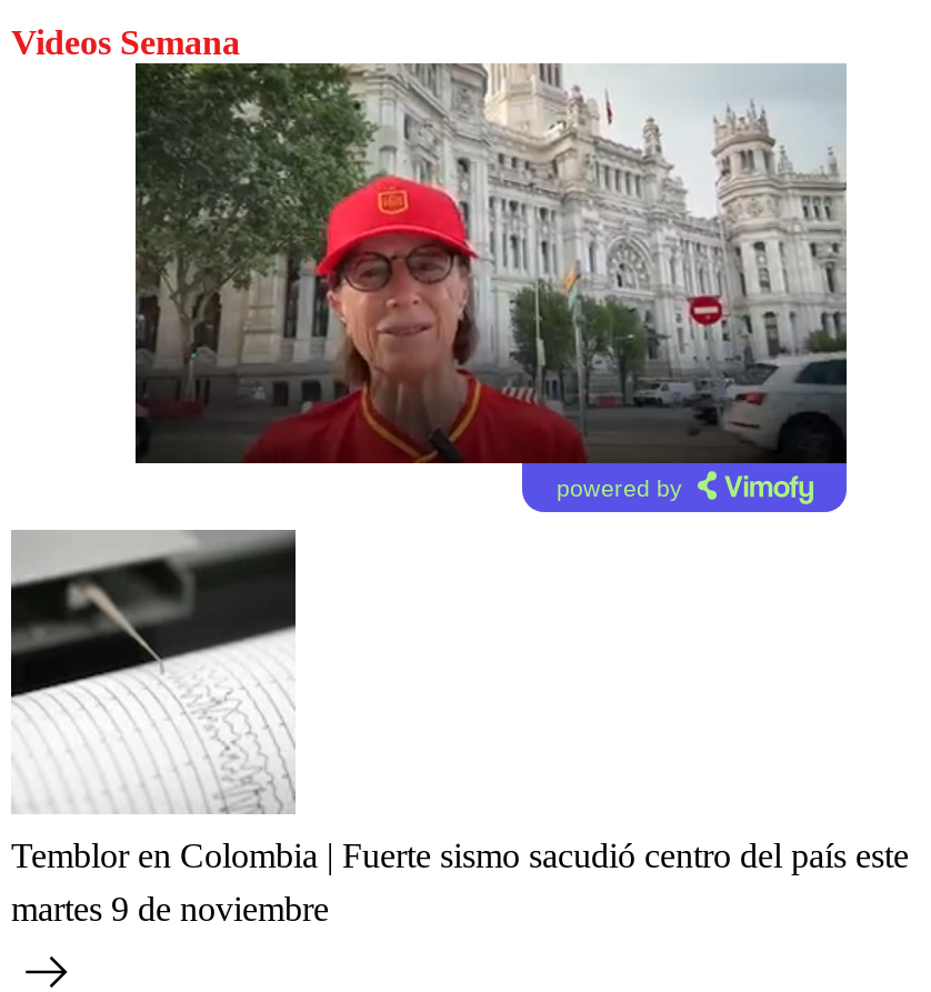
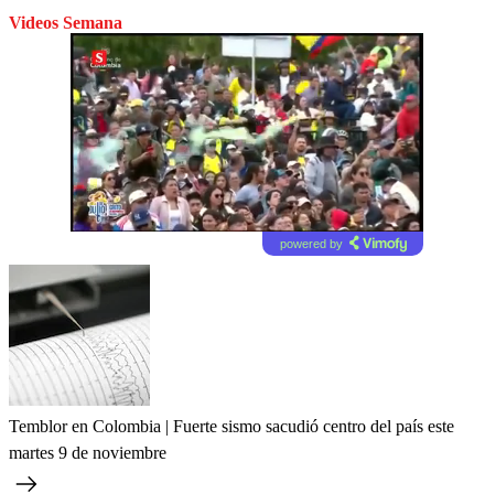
- [image]
+ [image]
